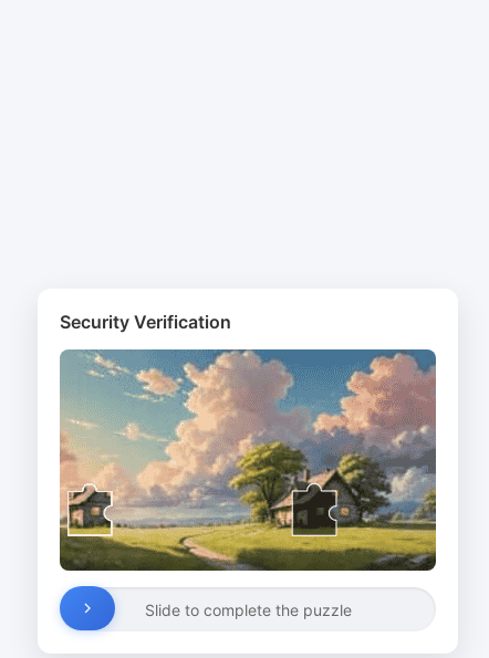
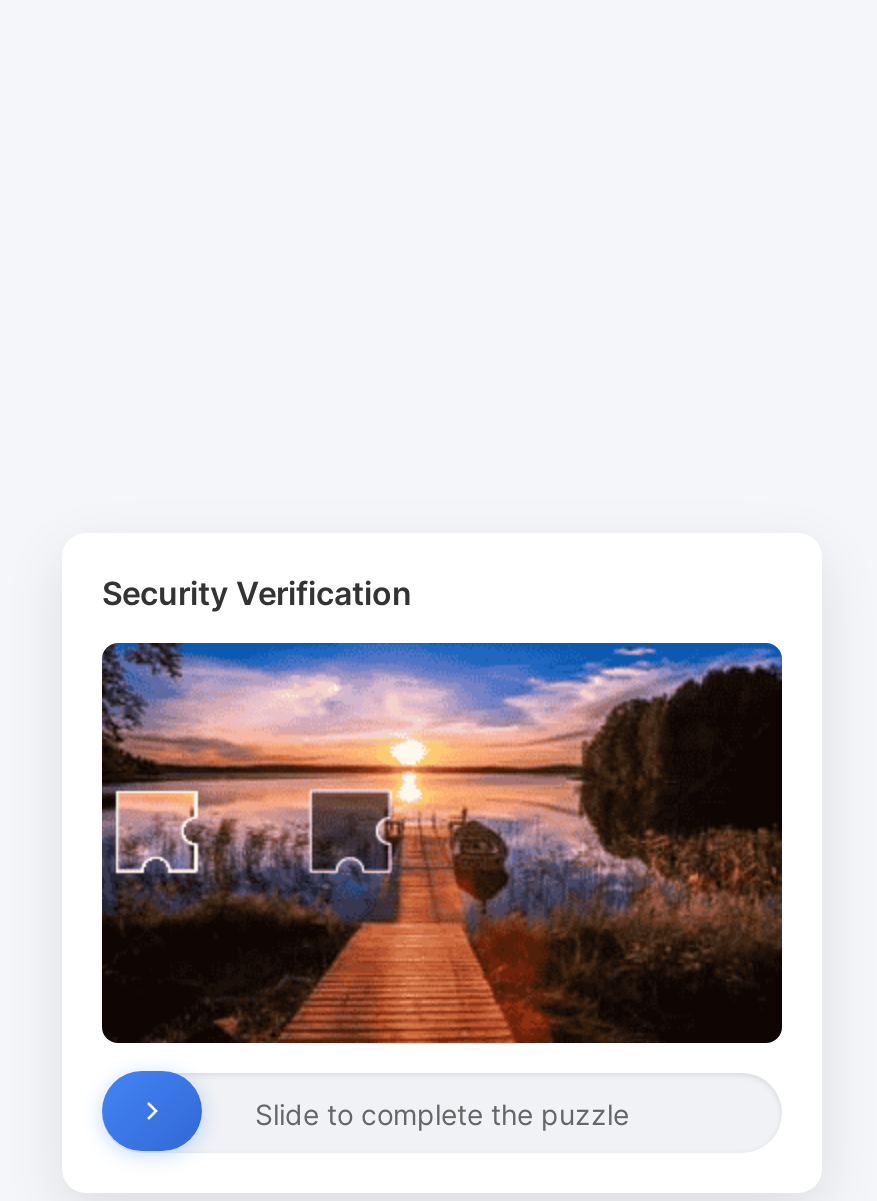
- [image]
+ [image]
